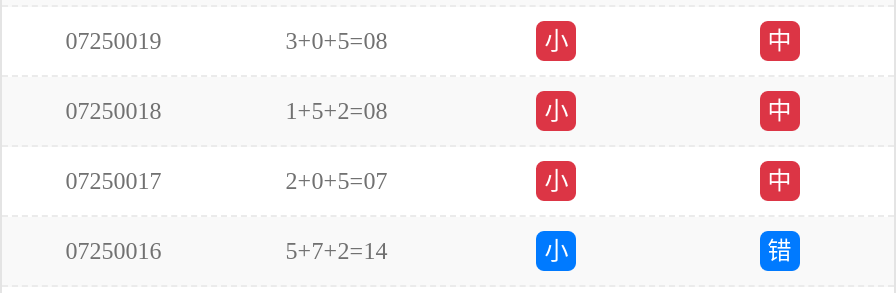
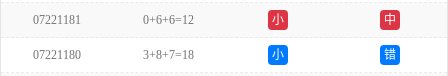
- 07250019
+ 07221181

- 3+0+5=08
+ 0+6+6=12

- 07250018
- 1+5+2=08
- 小
- 中
- 07250017
- 2+0+5=07
- 小
- 中
- 07250016
- 5+7+2=14
+ 07221180
+ 3+8+7=18
